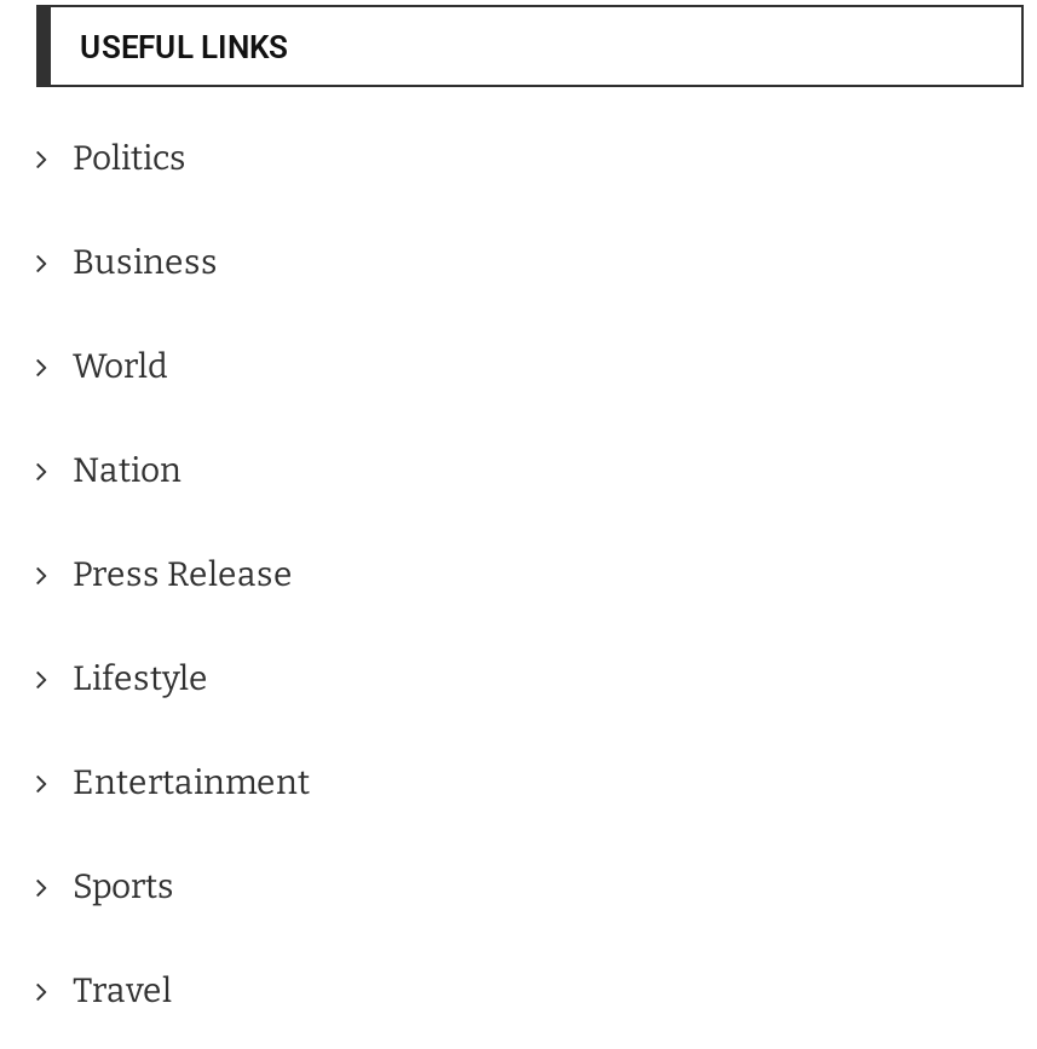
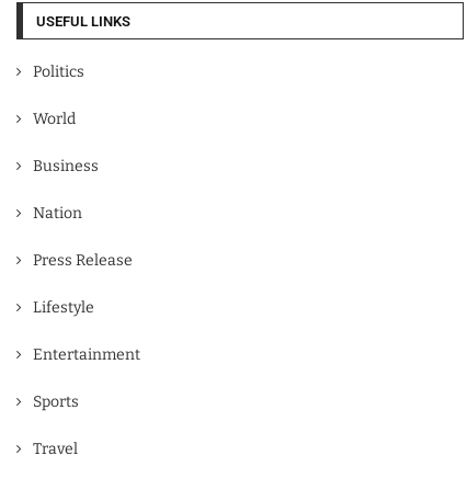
moved down: Business

moved up: World
